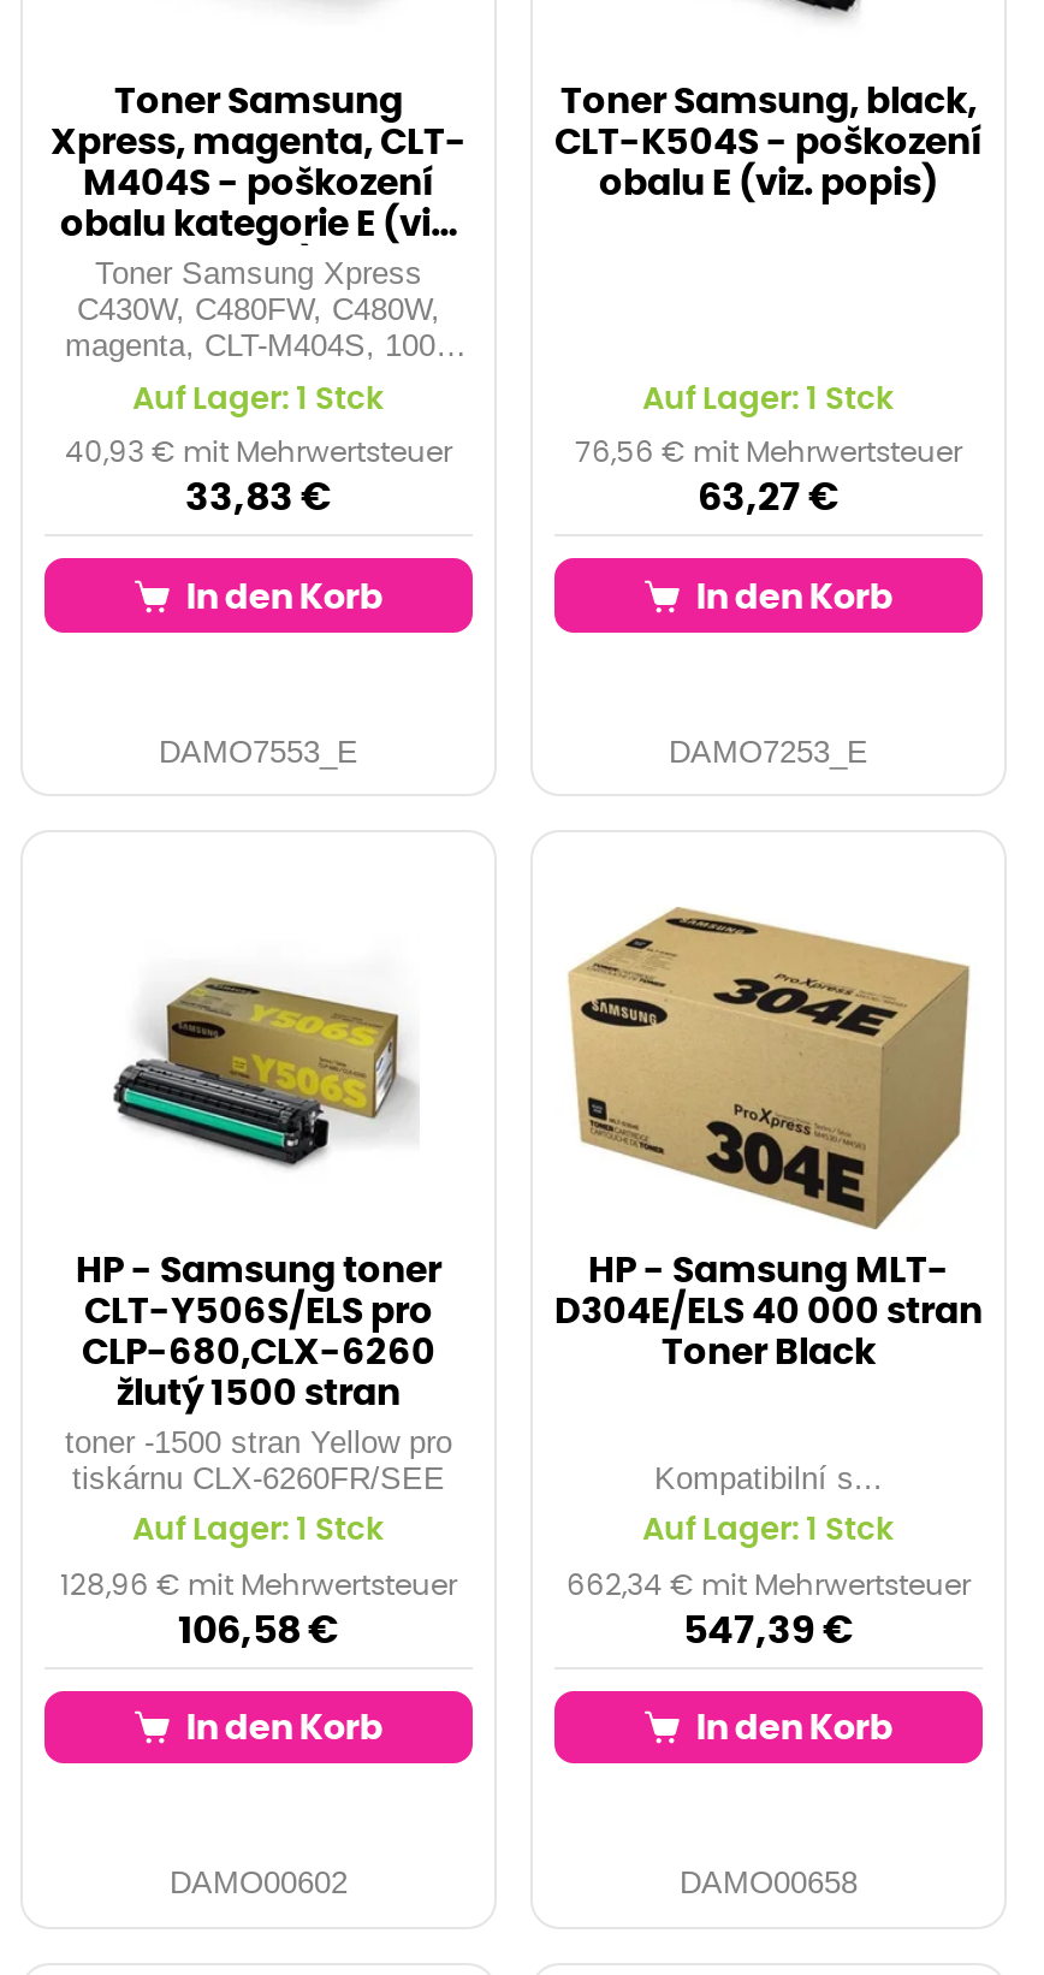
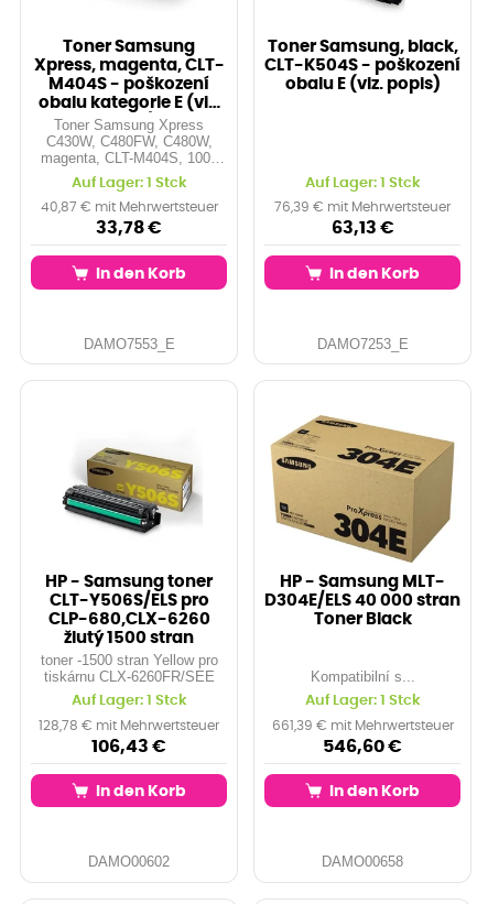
- 40,93 € mit Mehrwertsteuer
+ 40,87 € mit Mehrwertsteuer

- 76,56 € mit Mehrwertsteuer
+ 76,39 € mit Mehrwertsteuer

- 33,83 €
+ 33,78 €

- 63,27 €
+ 63,13 €

- 128,96 € mit Mehrwertsteuer
+ 128,78 € mit Mehrwertsteuer

- 662,34 € mit Mehrwertsteuer
+ 661,39 € mit Mehrwertsteuer

- 106,58 €
+ 106,43 €

- 547,39 €
+ 546,60 €
